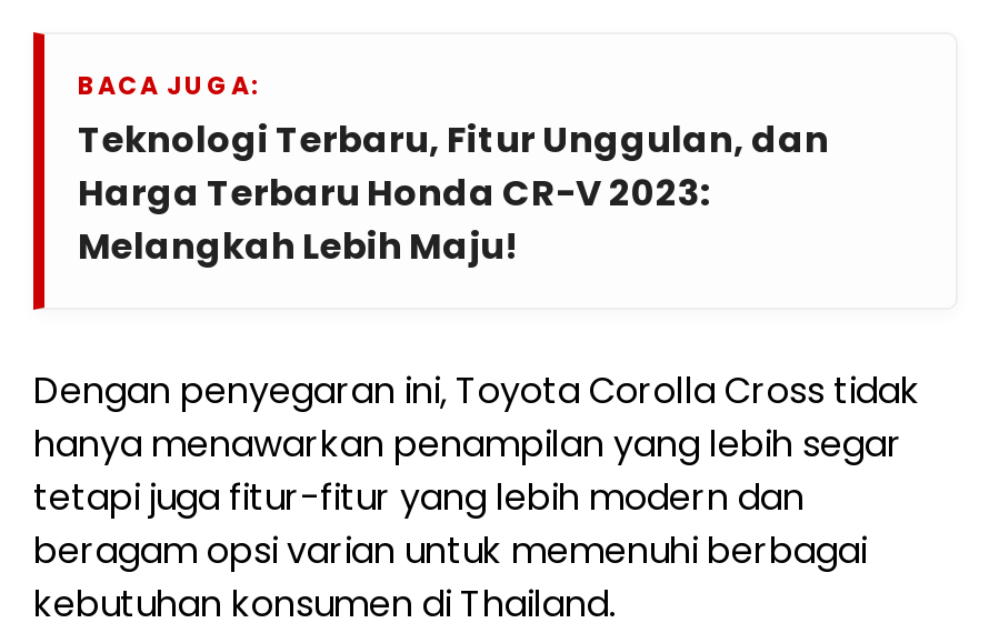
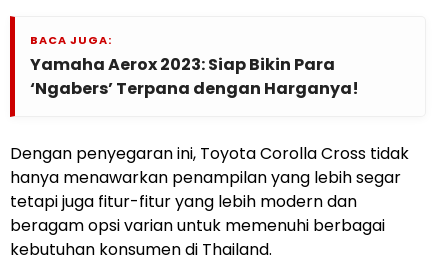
- Teknologi Terbaru, Fitur Unggulan, dan
- Harga Terbaru Honda CR-V 2023:
- Melangkah Lebih Maju!
+ Yamaha Aerox 2023: Siap Bikin Para
+ ‘Ngabers’ Terpana dengan Harganya!
